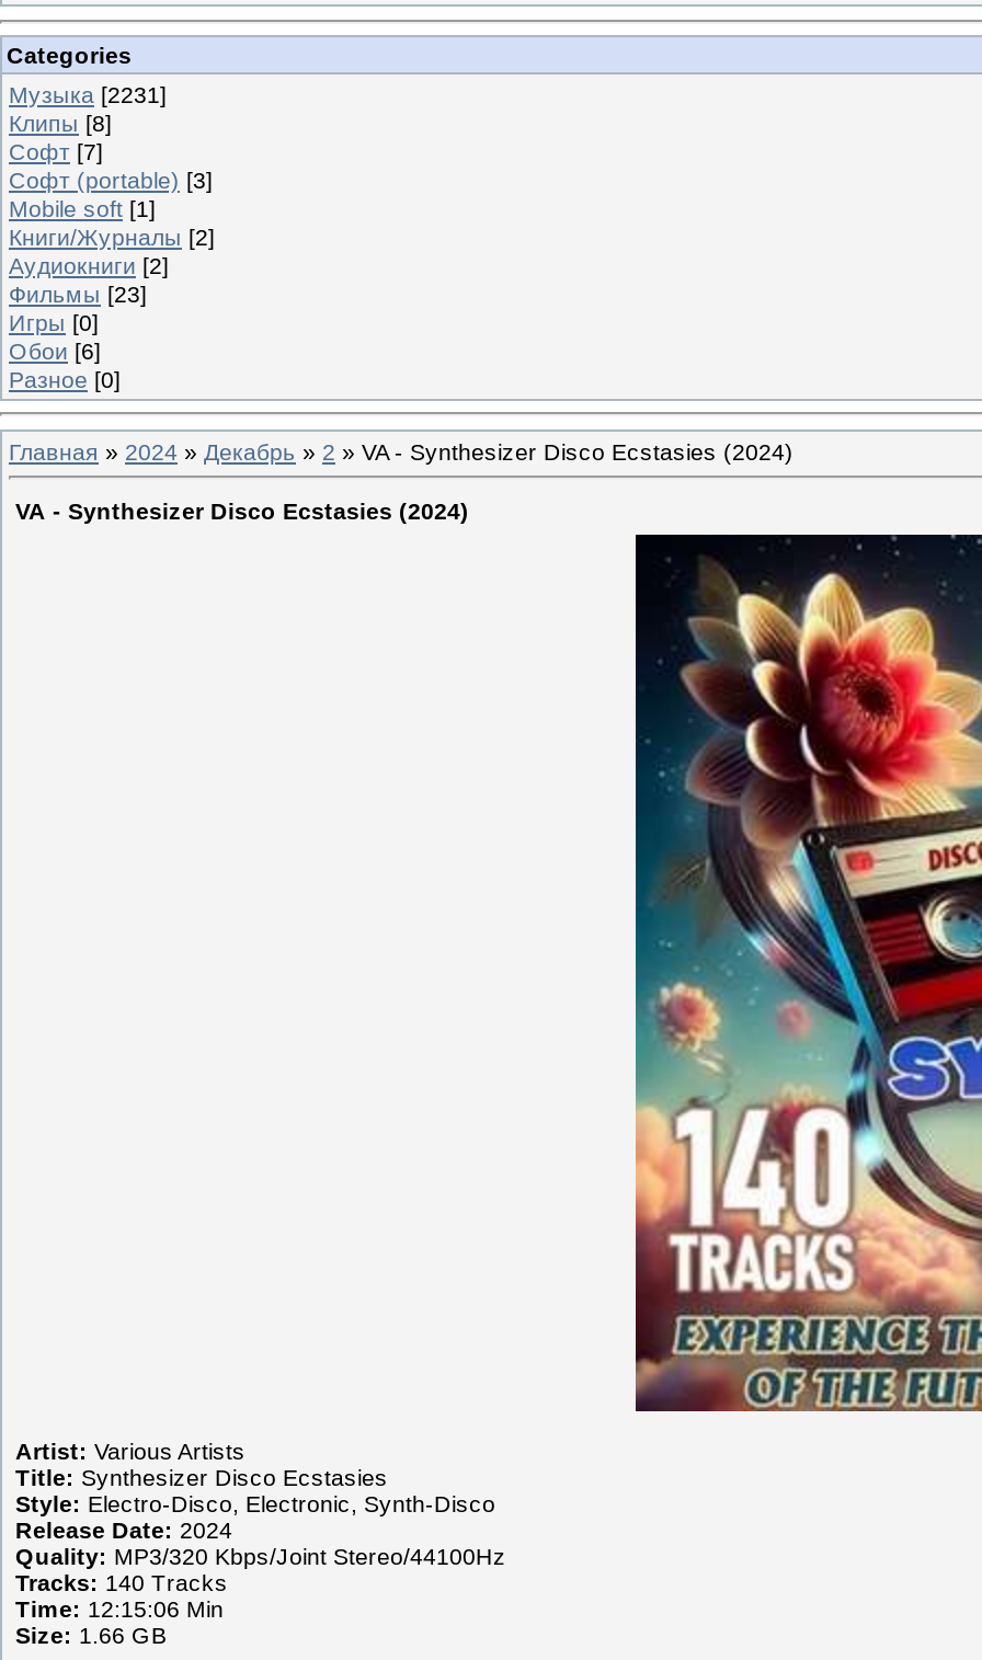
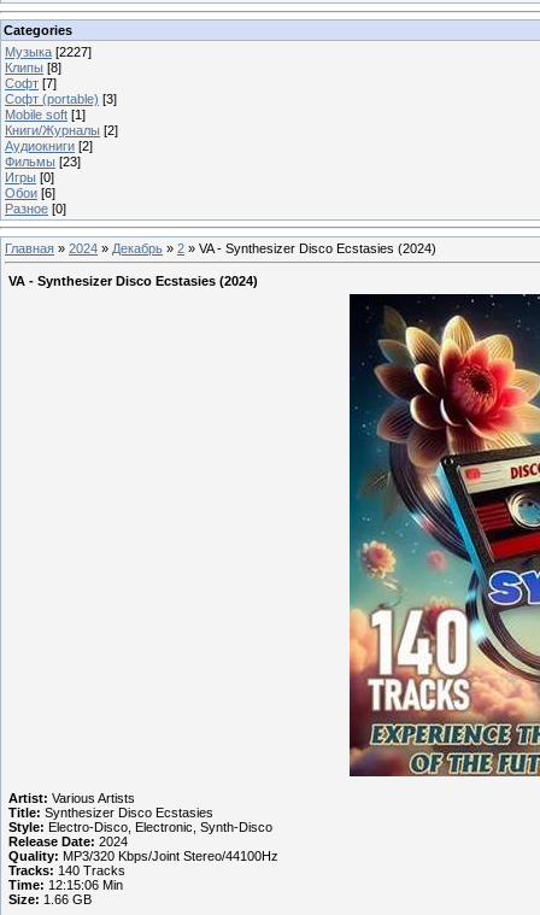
- Музыка [2231]
+ Музыка [2227]
